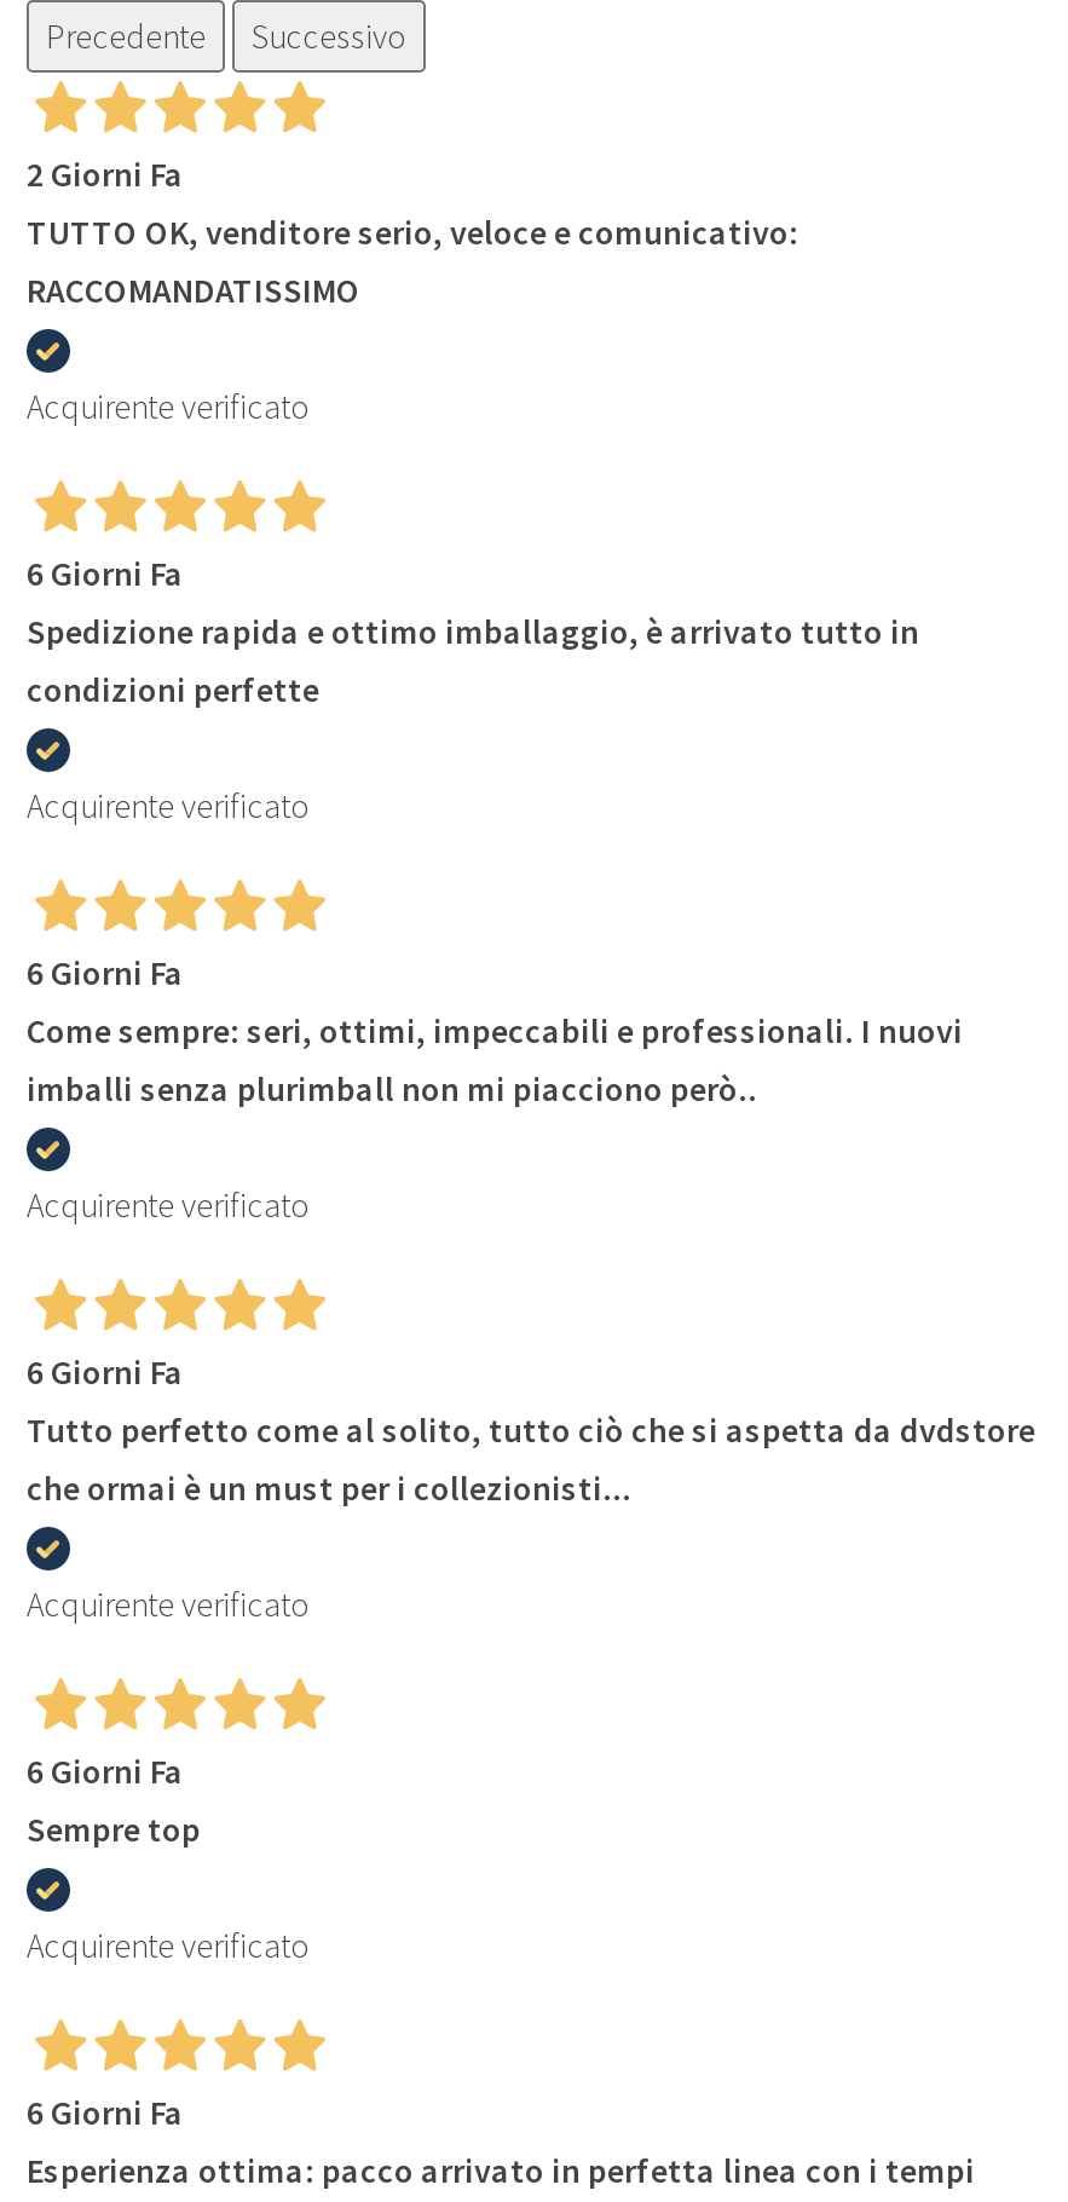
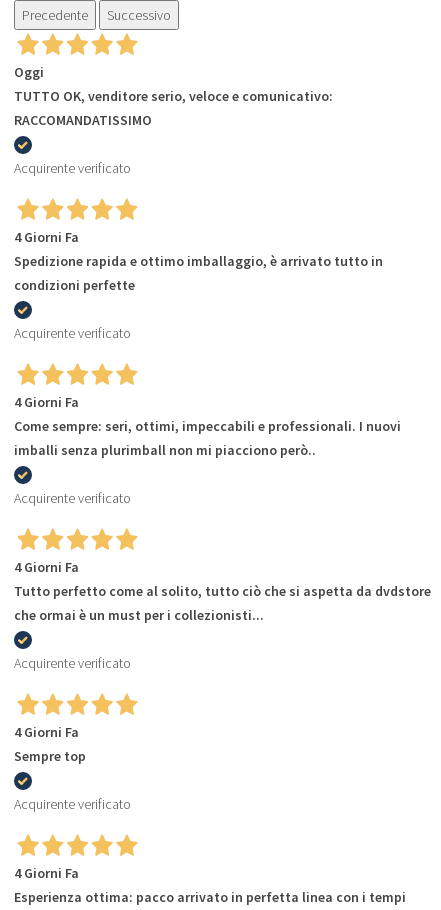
- 2 Giorni Fa
+ Oggi

- 6 Giorni Fa
+ 4 Giorni Fa

- 6 Giorni Fa
+ 4 Giorni Fa

- 6 Giorni Fa
+ 4 Giorni Fa

- 6 Giorni Fa
+ 4 Giorni Fa

- 6 Giorni Fa
+ 4 Giorni Fa
